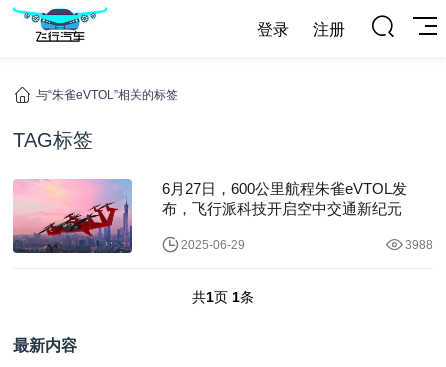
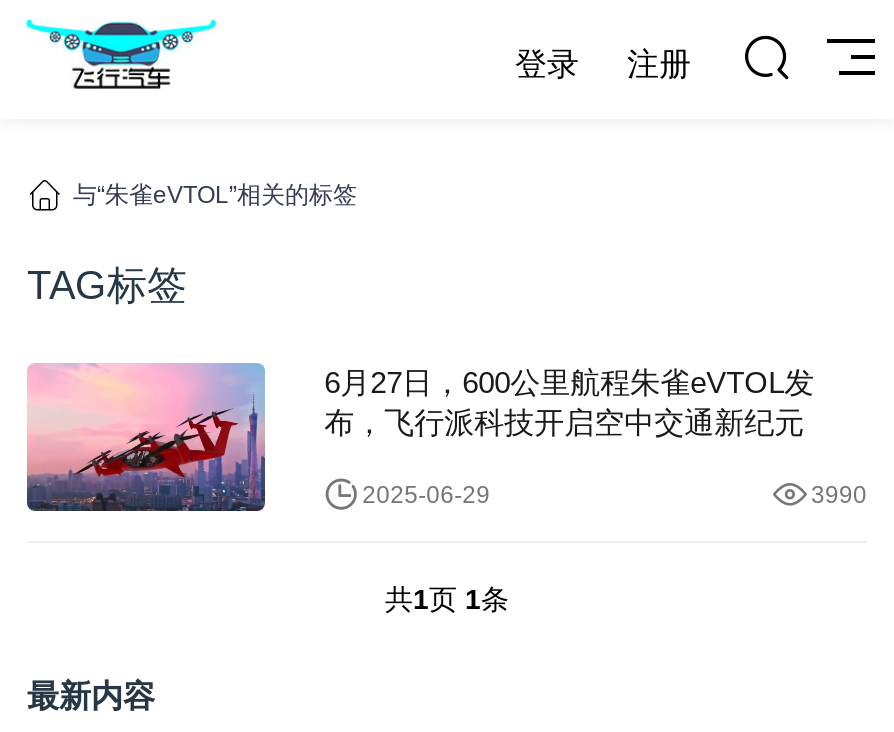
- 3988
+ 3990
